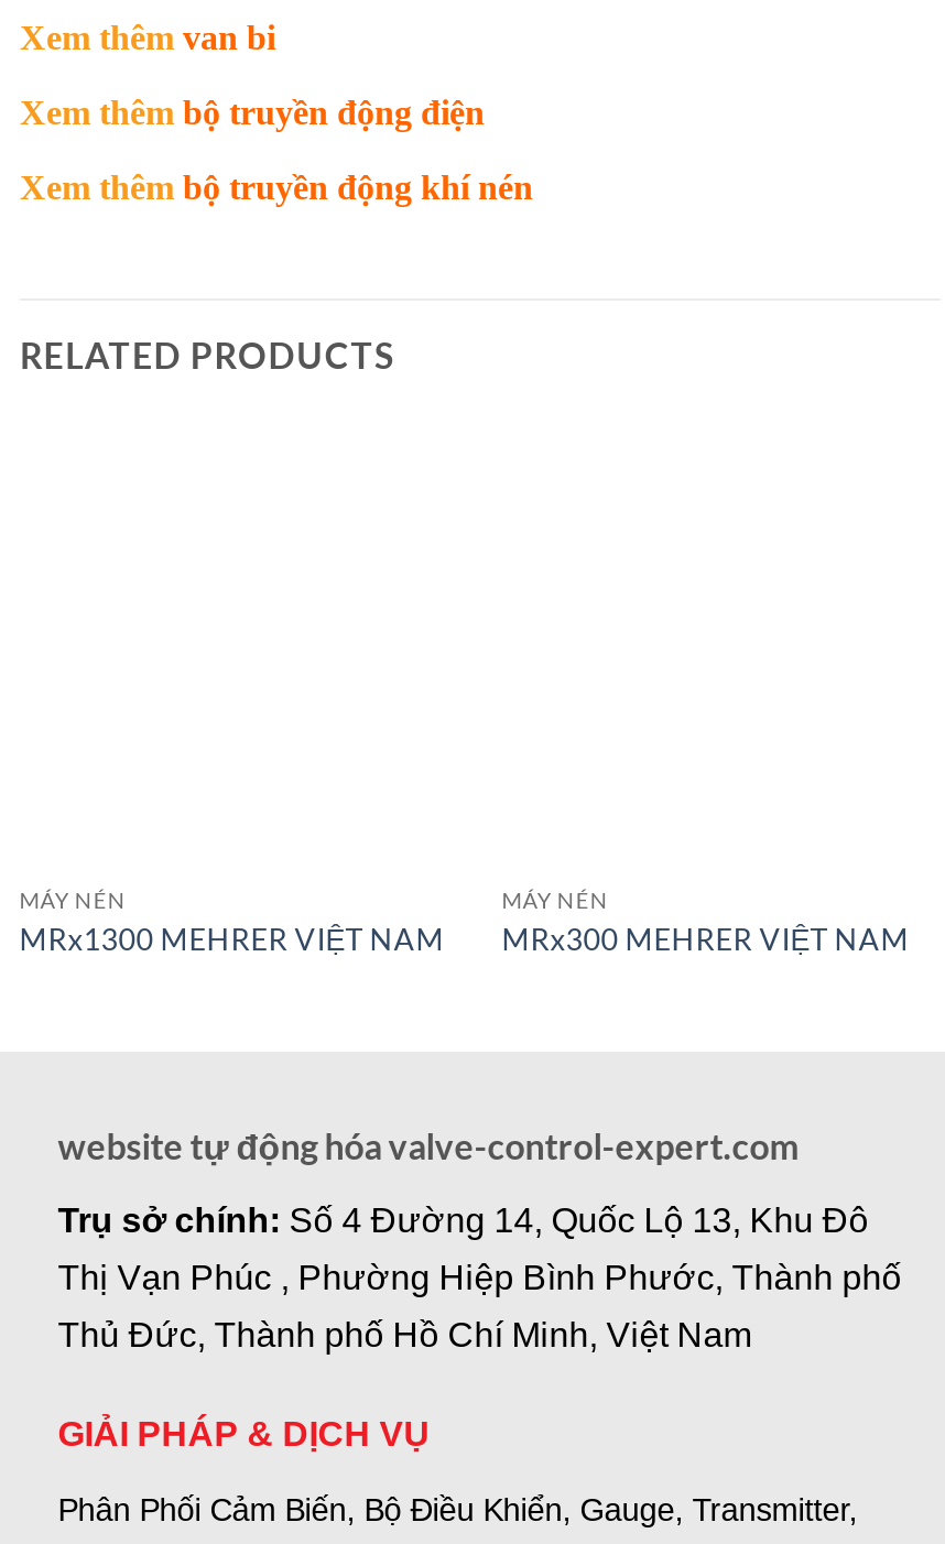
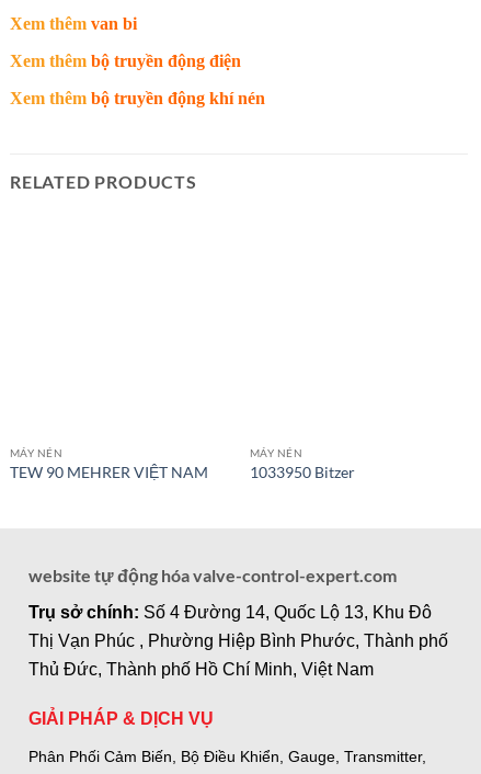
- MRx1300 MEHRER VIỆT NAM
+ TEW 90 MEHRER VIỆT NAM

- MRx300 MEHRER VIỆT NAM
+ 1033950 Bitzer
